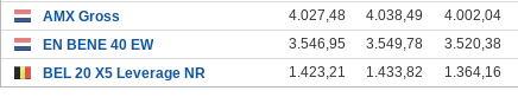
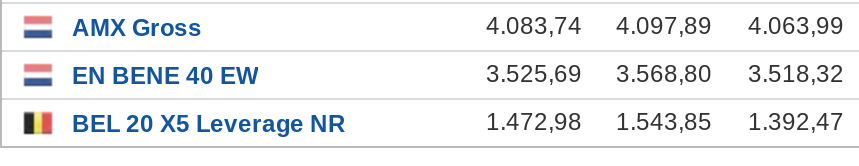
- 4.027,48
+ 4.083,74

- 4.038,49
+ 4.097,89

- 4.002,04
+ 4.063,99

- 3.546,95
+ 3.525,69

- 3.549,78
+ 3.568,80

- 3.520,38
+ 3.518,32

- 1.423,21
+ 1.472,98

- 1.433,82
+ 1.543,85

- 1.364,16
+ 1.392,47
